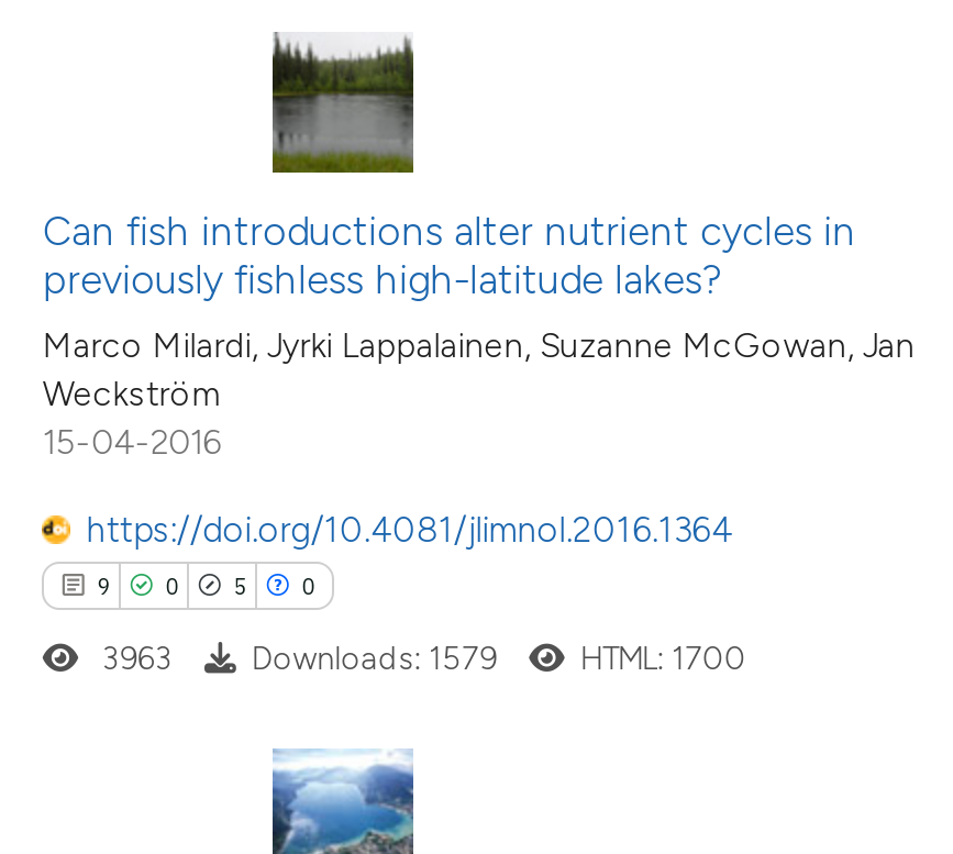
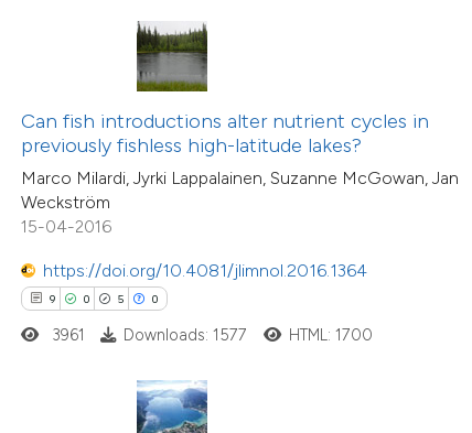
- 3963
+ 3961

- Downloads: 1579
+ Downloads: 1577
